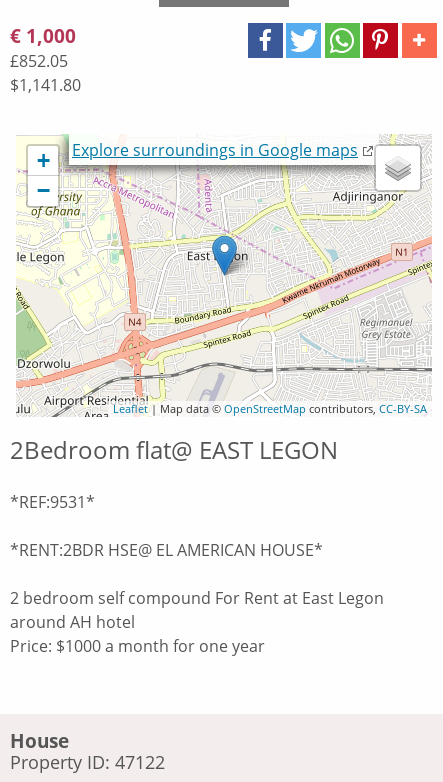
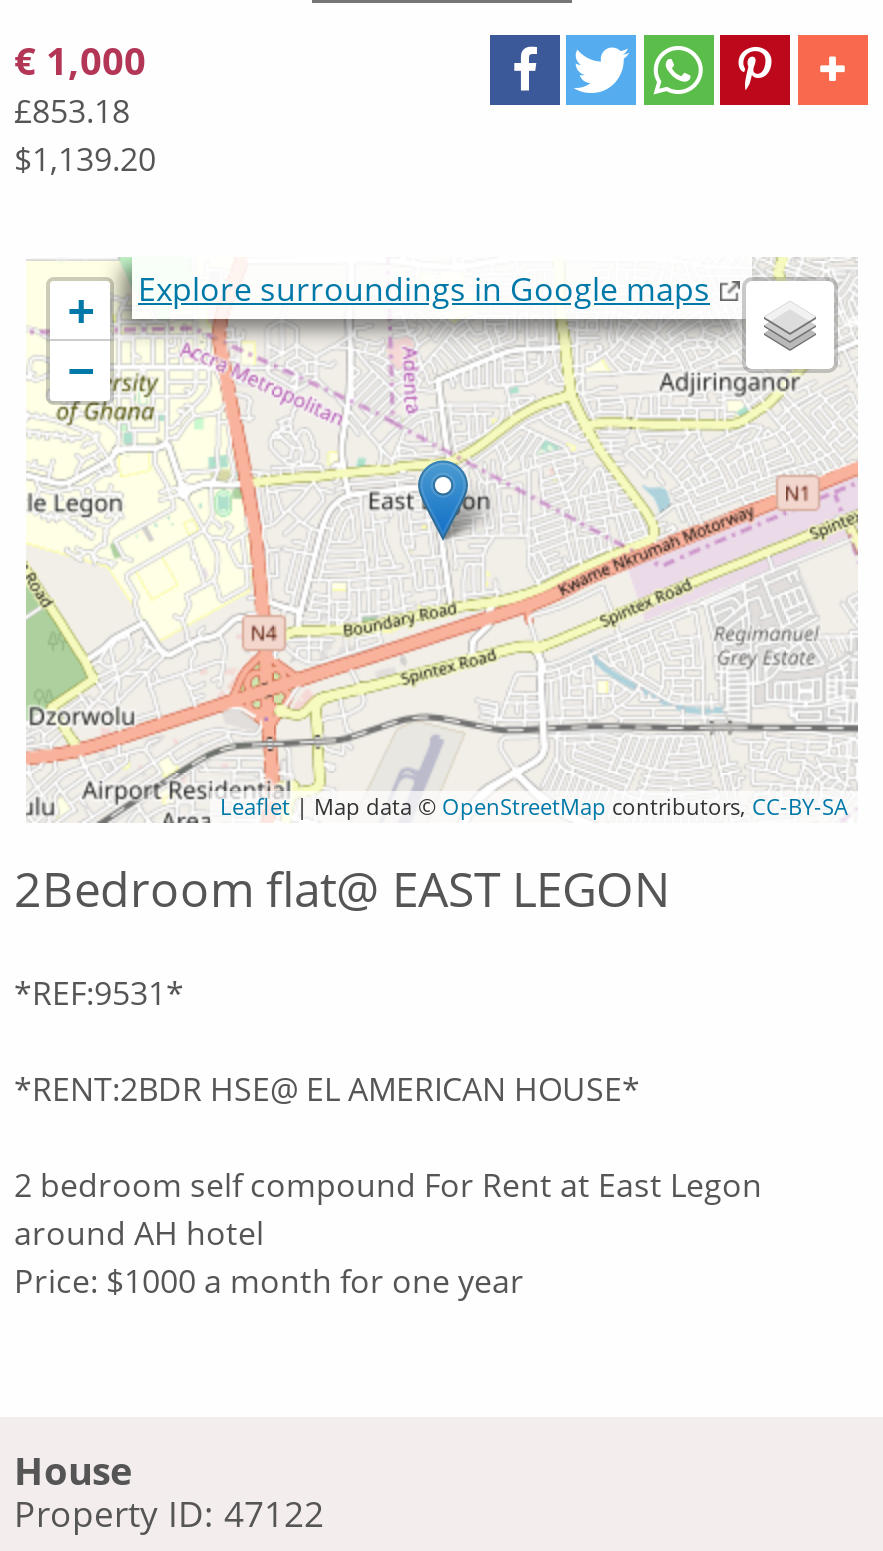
- £852.05
+ £853.18

- $1,141.80
+ $1,139.20
